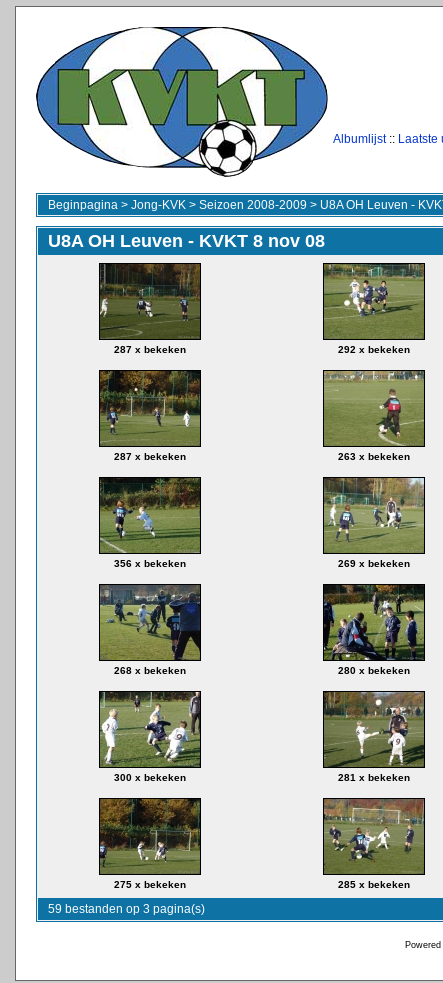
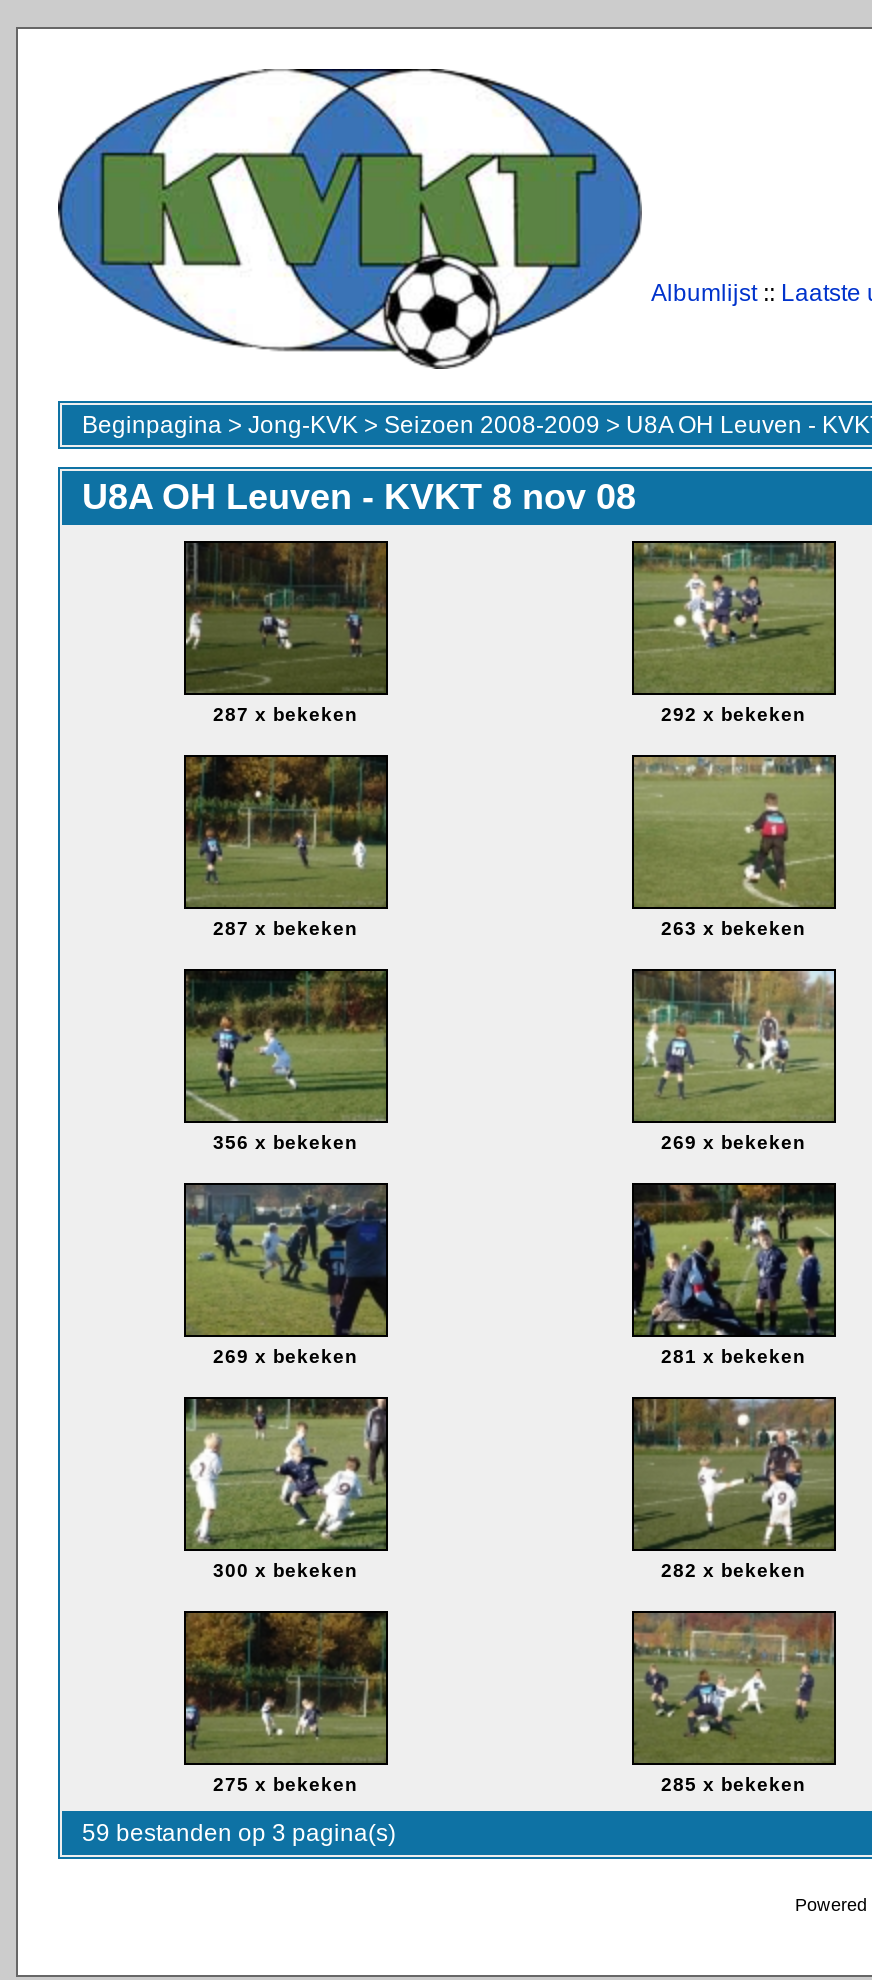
- 268 x bekeken
+ 269 x bekeken

- 280 x bekeken
+ 281 x bekeken

- 281 x bekeken
+ 282 x bekeken
